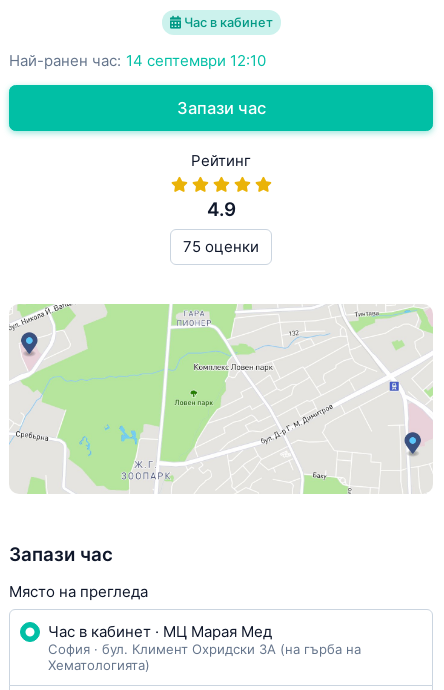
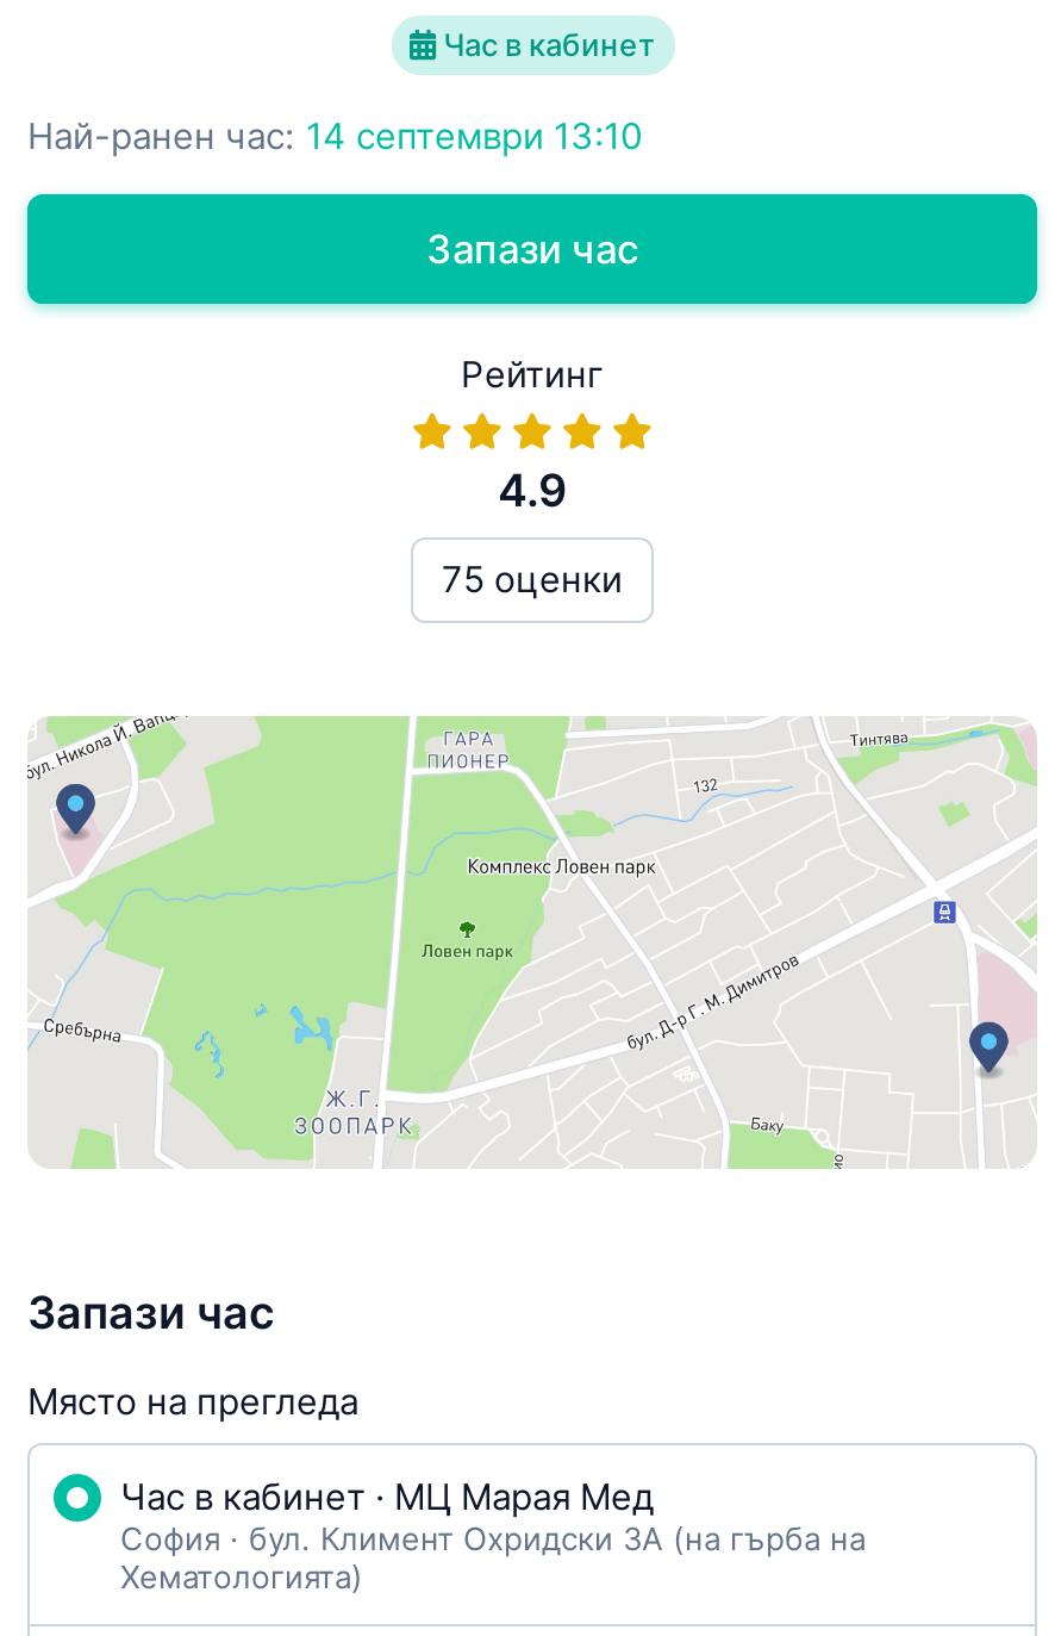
- Най-ранен час: 14 септември 12:10
+ Най-ранен час: 14 септември 13:10
